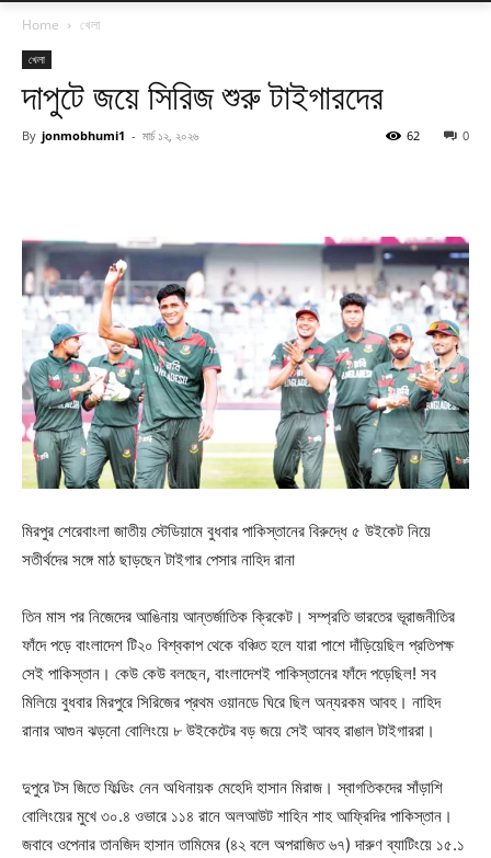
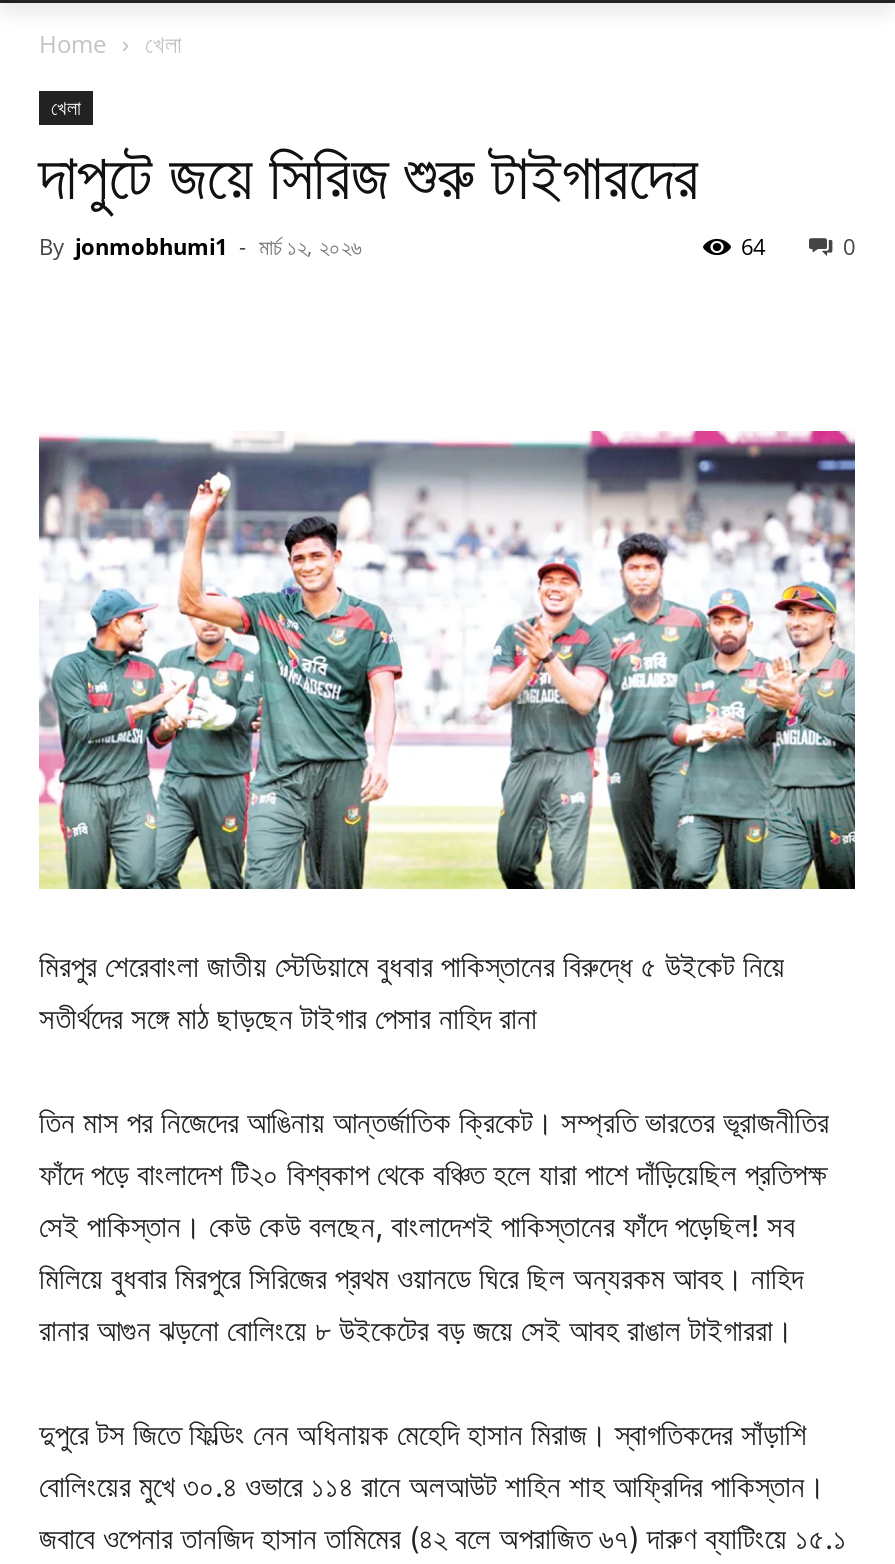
- 62
+ 64
